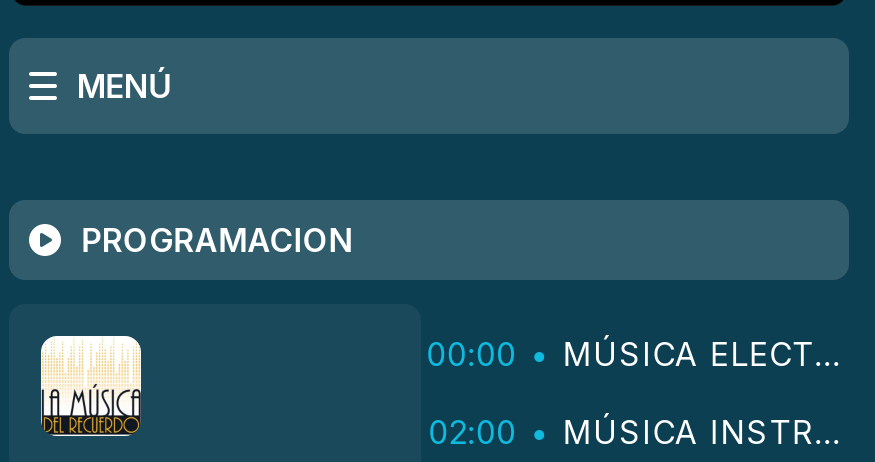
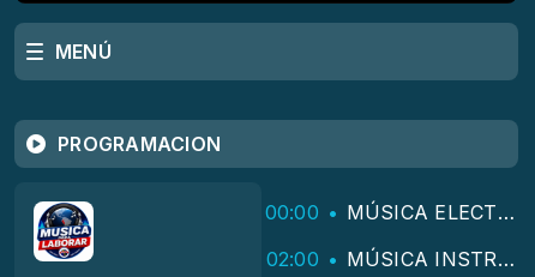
- [image]
+ [image]
